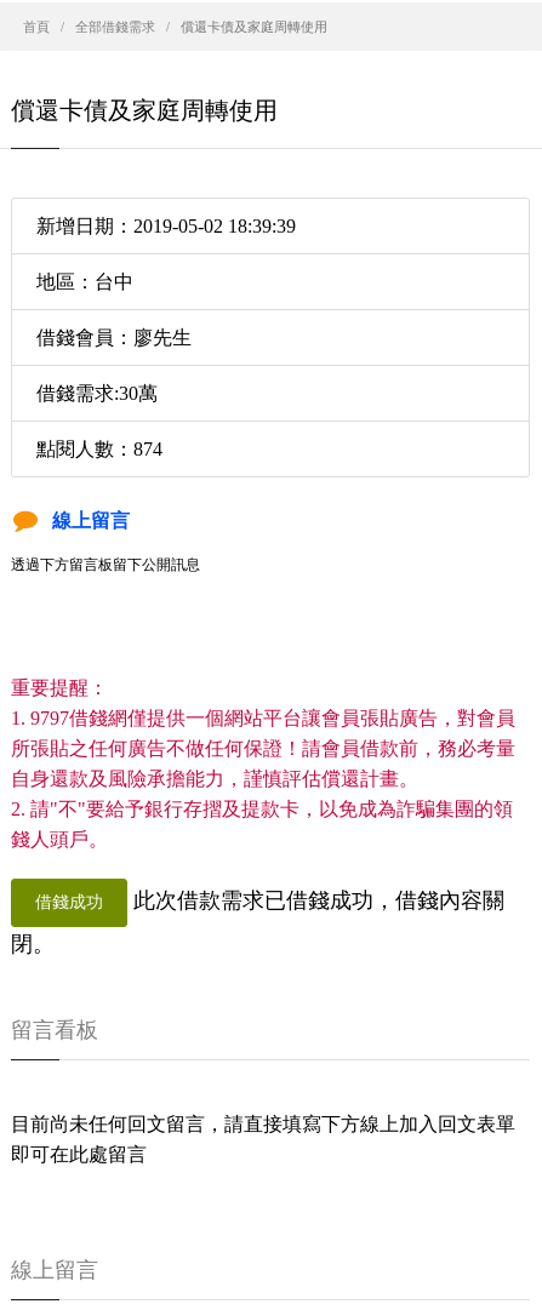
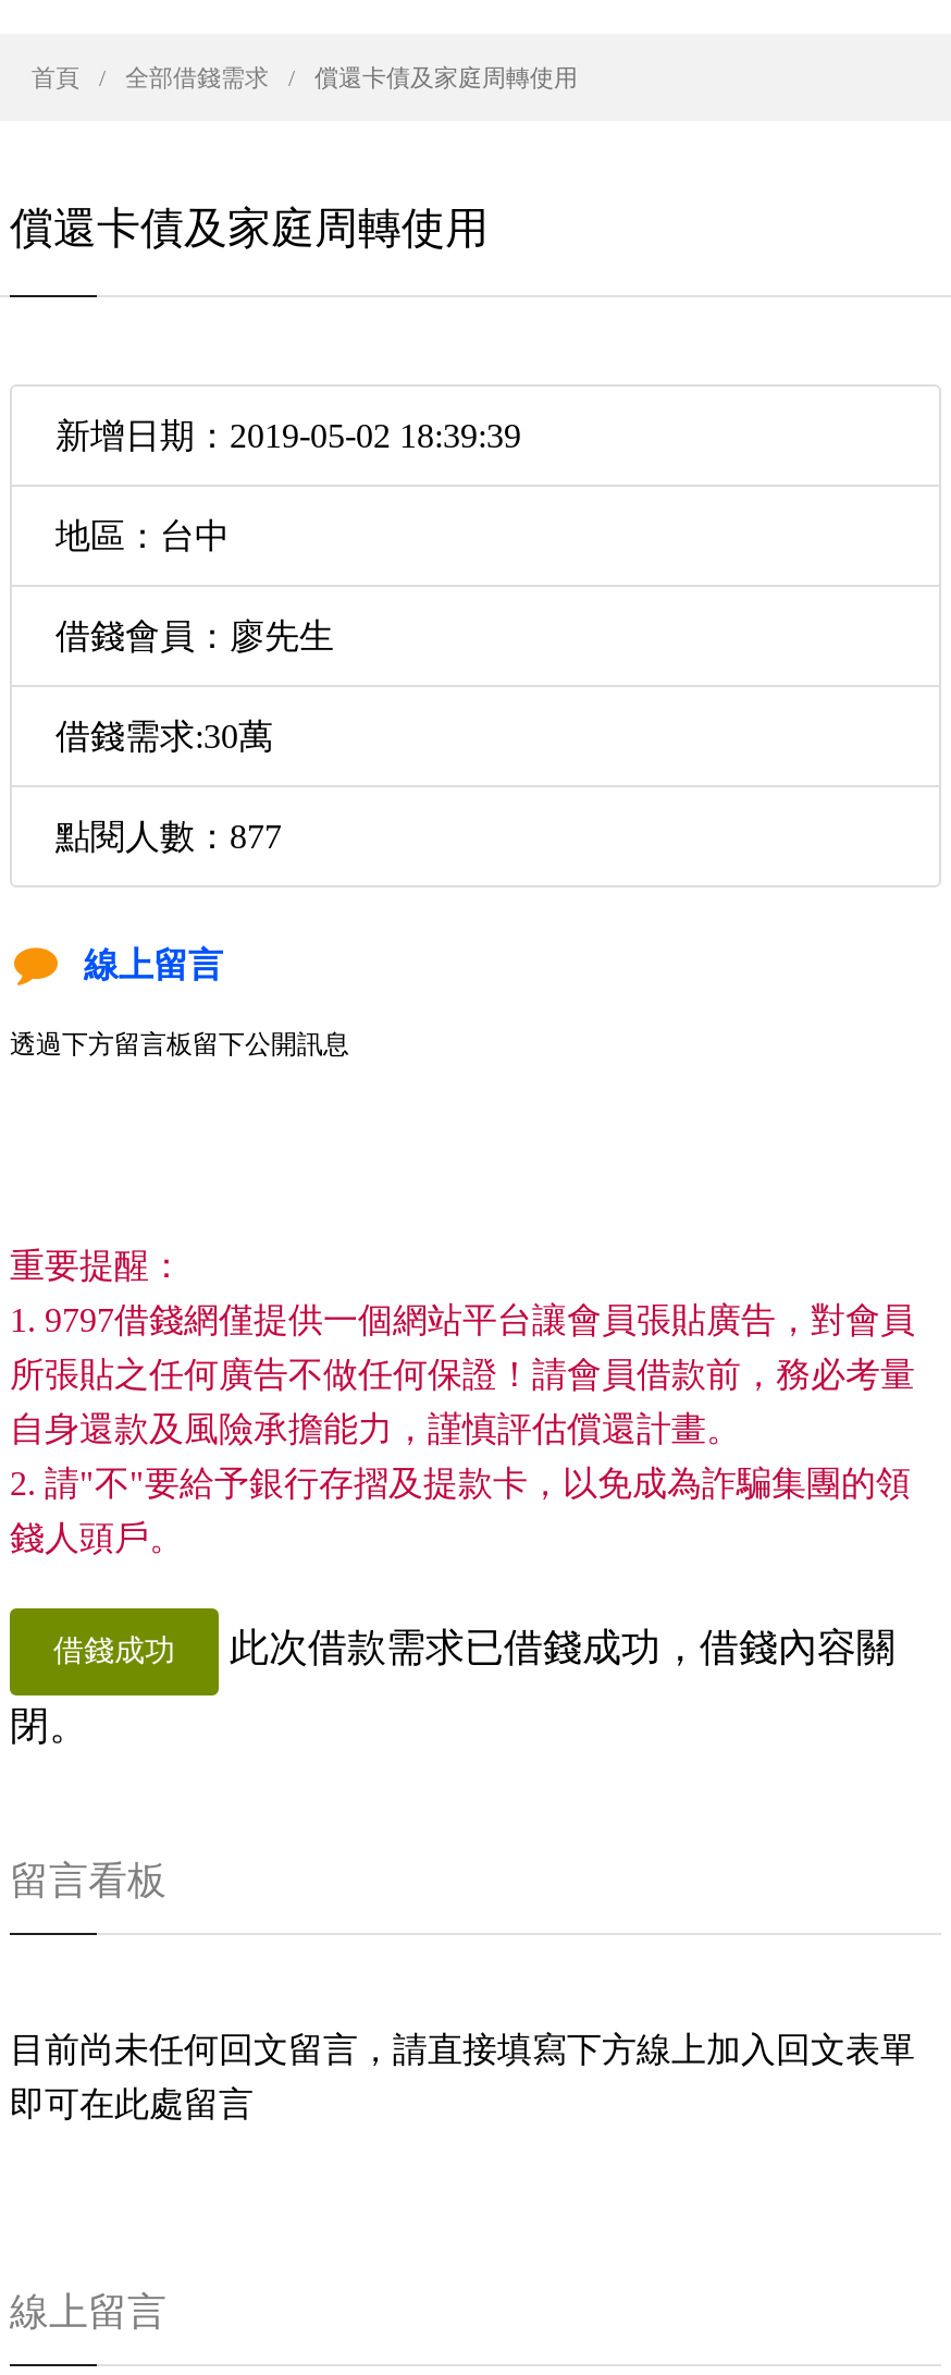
- 點閱人數：874
+ 點閱人數：877
